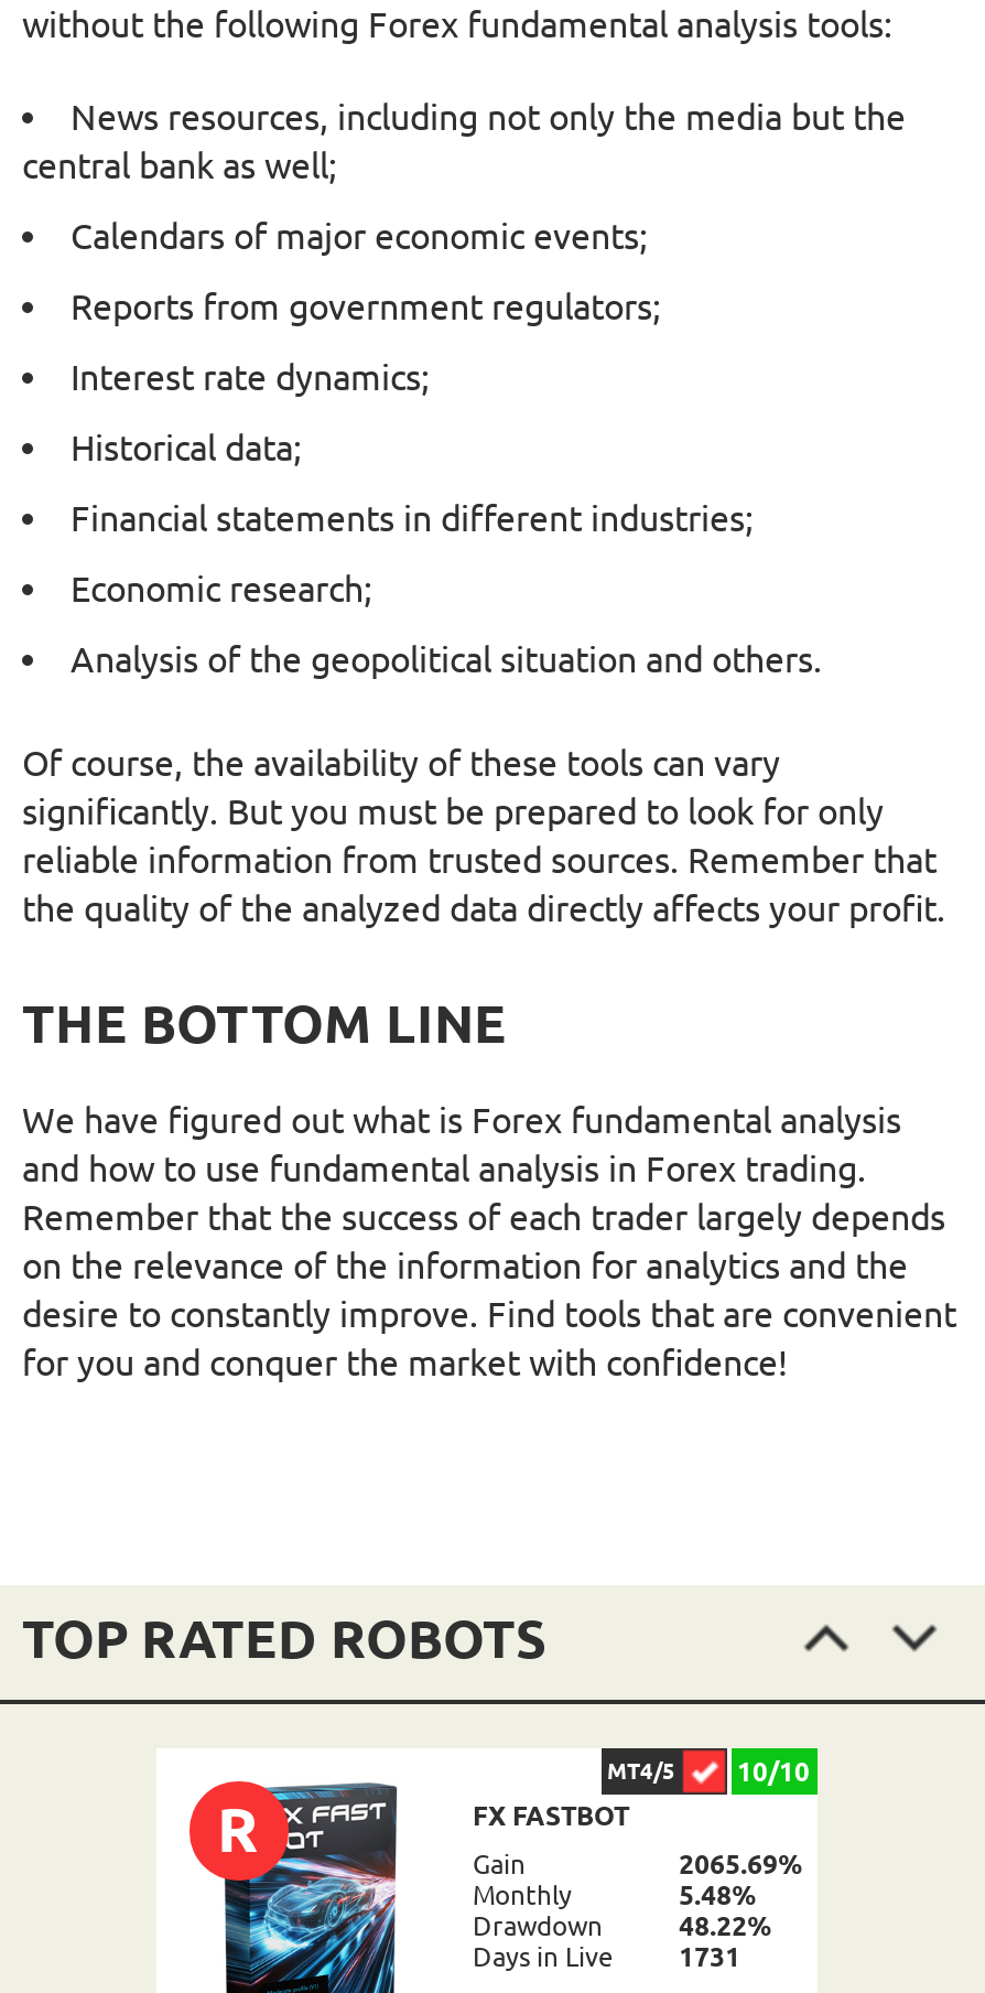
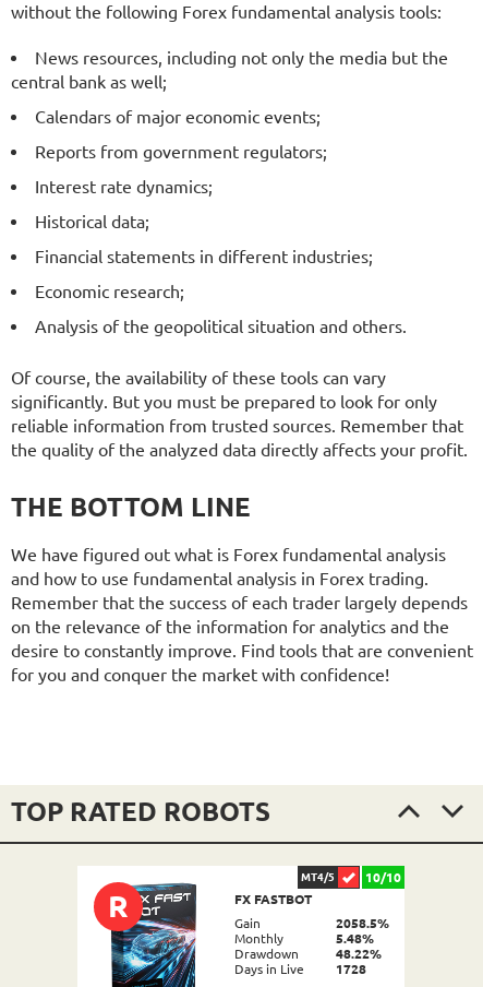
- 2065.69%
+ 2058.5%

- 1731
+ 1728
